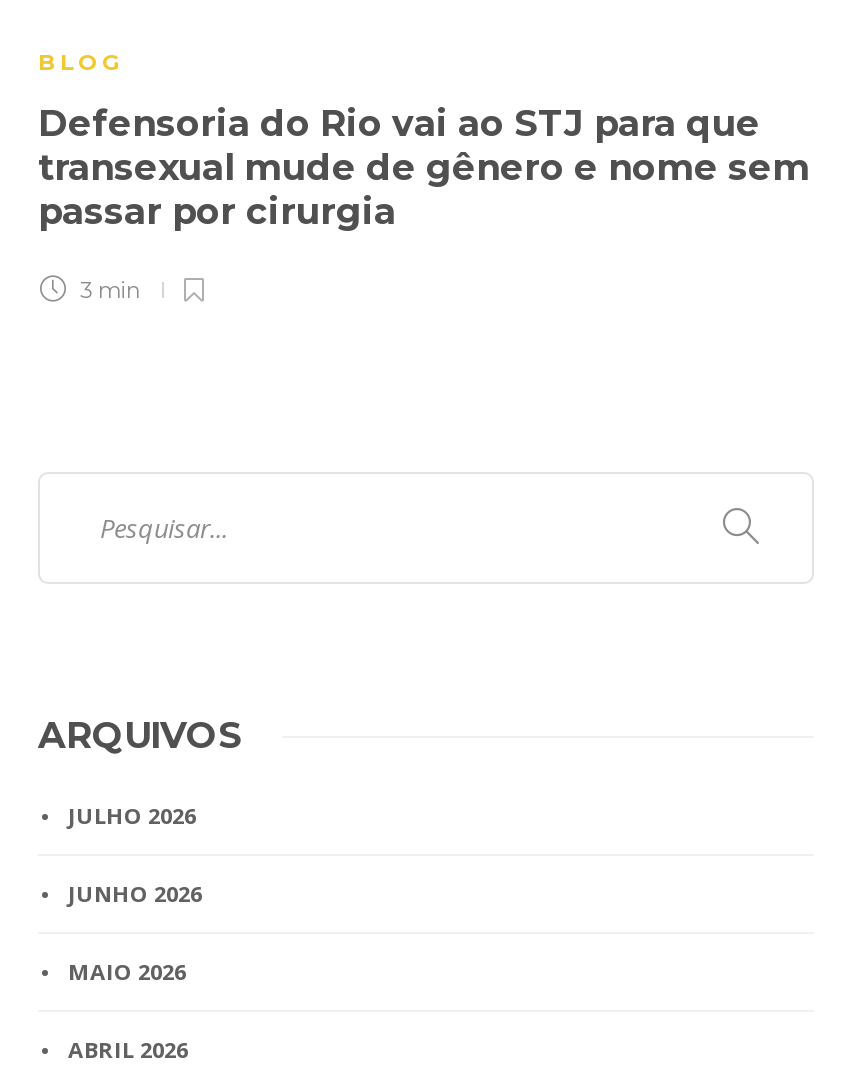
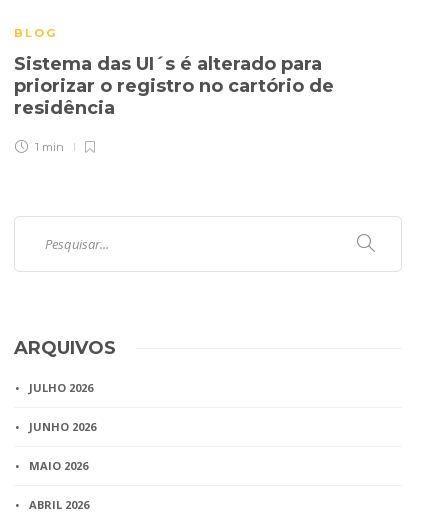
- Defensoria do Rio vai ao STJ para que
- transexual mude de gênero e nome sem
- passar por cirurgia
+ Sistema das UI´s é alterado para
+ priorizar o registro no cartório de
+ residência

- 3 min
+ 1 min
